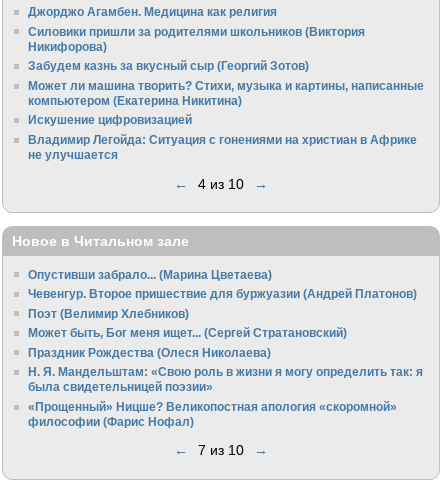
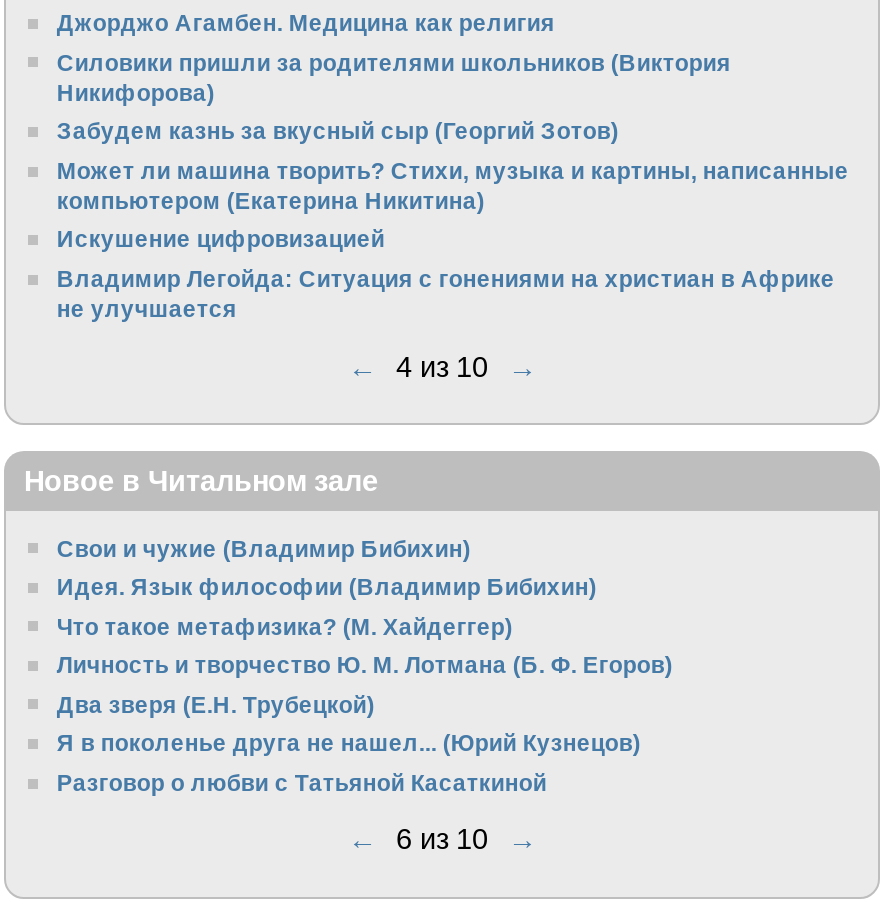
- Опустивши забрало... (Марина Цветаева)
+ Свои и чужие (Владимир Бибихин)

- Чевенгур. Второе пришествие для буржуазии (Андрей Платонов)
+ Идея. Язык философии (Владимир Бибихин)

- Поэт (Велимир Хлебников)
+ Что такое метафизика? (М. Хайдеггер)

- Может быть, Бог меня ищет... (Сергей Стратановский)
+ Личность и творчество Ю. М. Лотмана (Б. Ф. Егоров)

- Праздник Рождества (Олеся Николаева)
+ Два зверя (Е.Н. Трубецкой)

- Н. Я. Мандельштам: «Свою pоль в жизни я могу опpеделить так: я
- была свидетельницей поэзии»
+ Я в поколенье друга не нашел... (Юрий Кузнецов)

- «Прощенный» Ницше? Великопостная апология «скоромной»
- философии (Фарис Нофал)
+ Разговор о любви с Татьяной Касаткиной

- 7 из 10
+ 6 из 10
